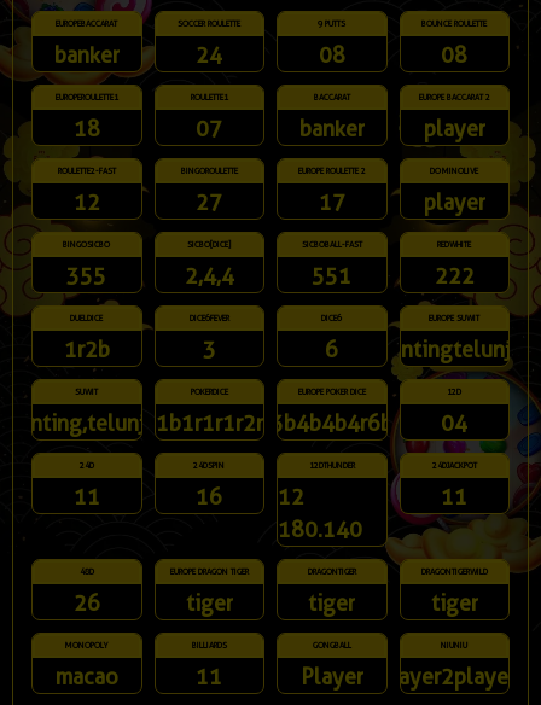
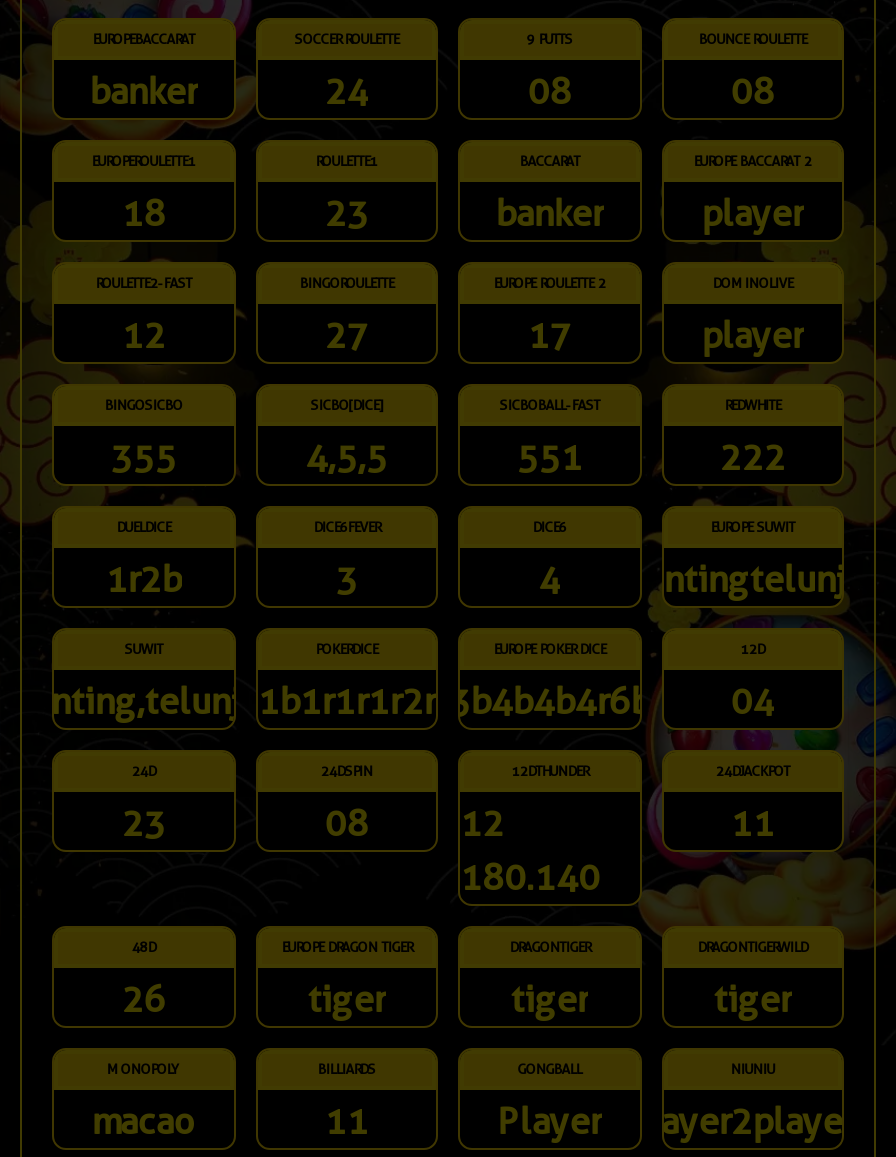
- 07
+ 23

- 2,4,4
+ 4,5,5

- 6
+ 4

- 11
+ 23

- 16
+ 08
